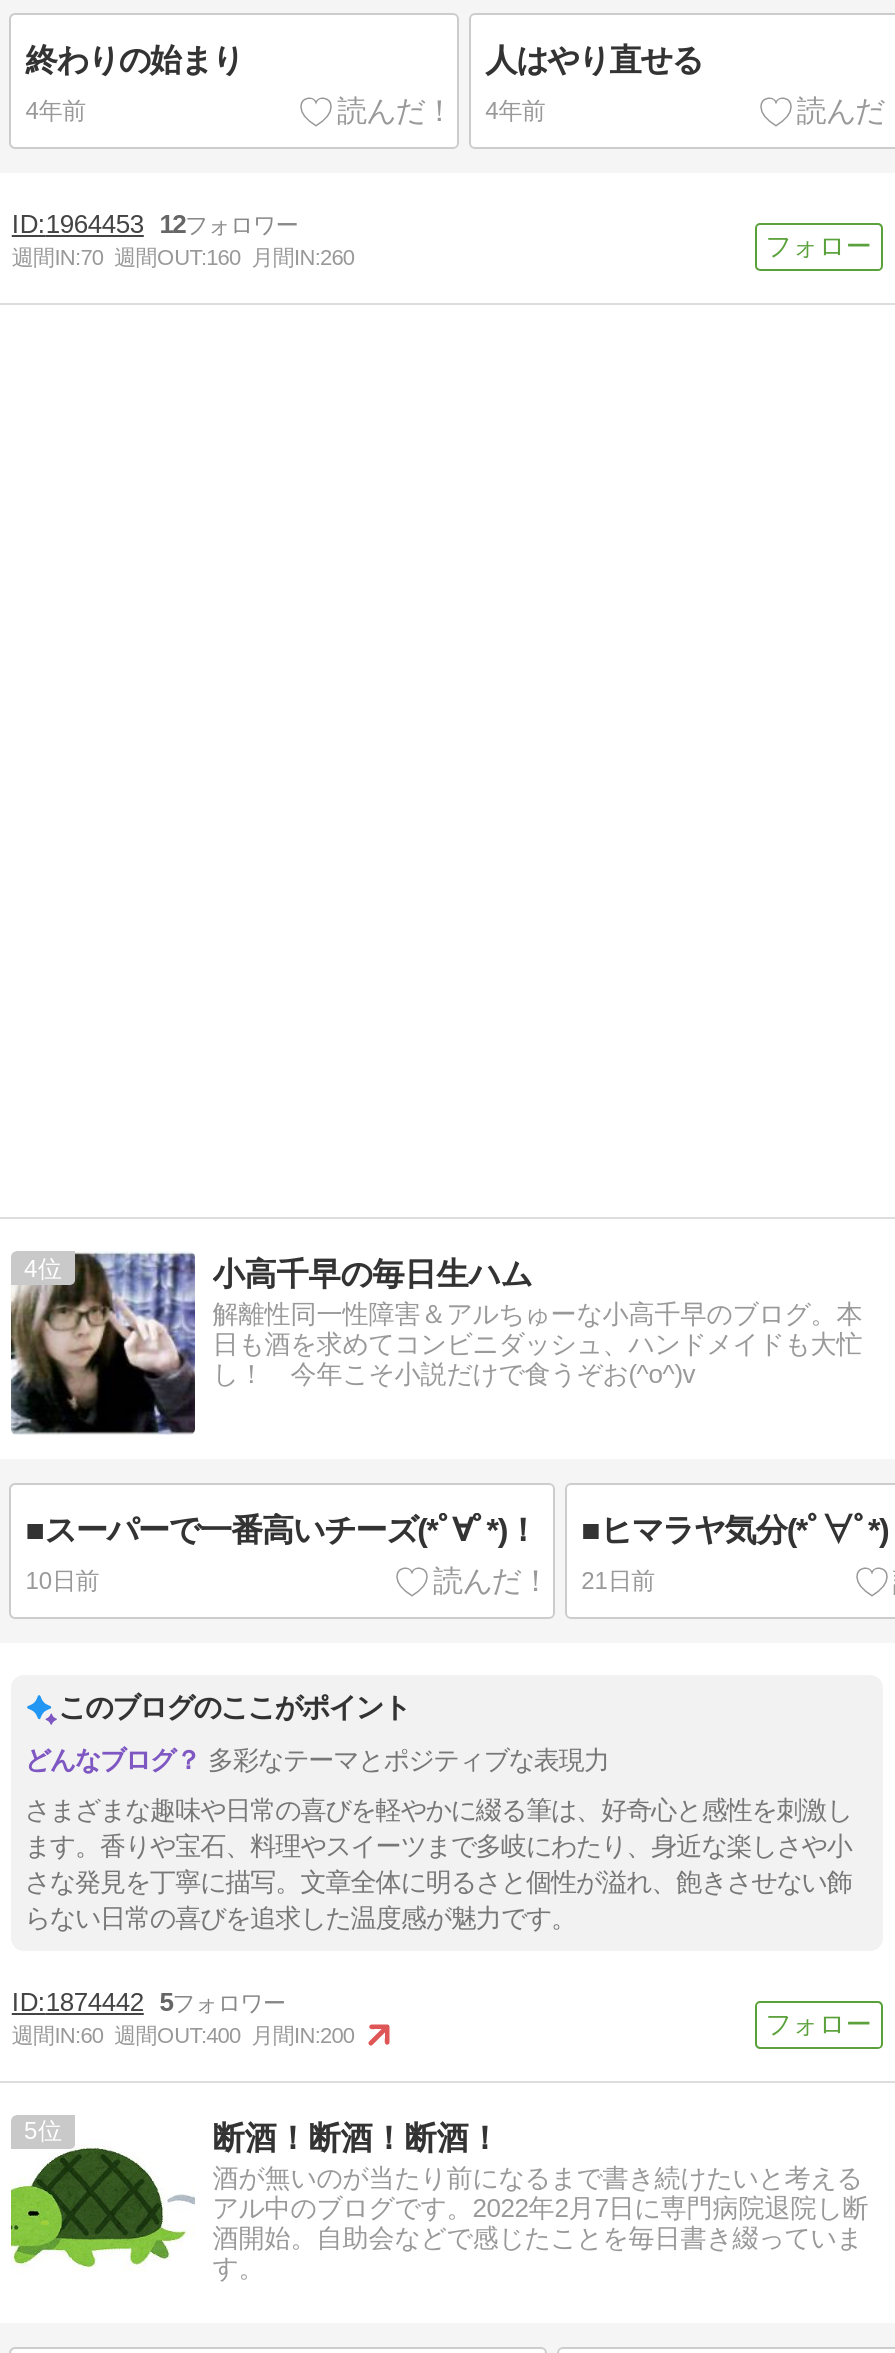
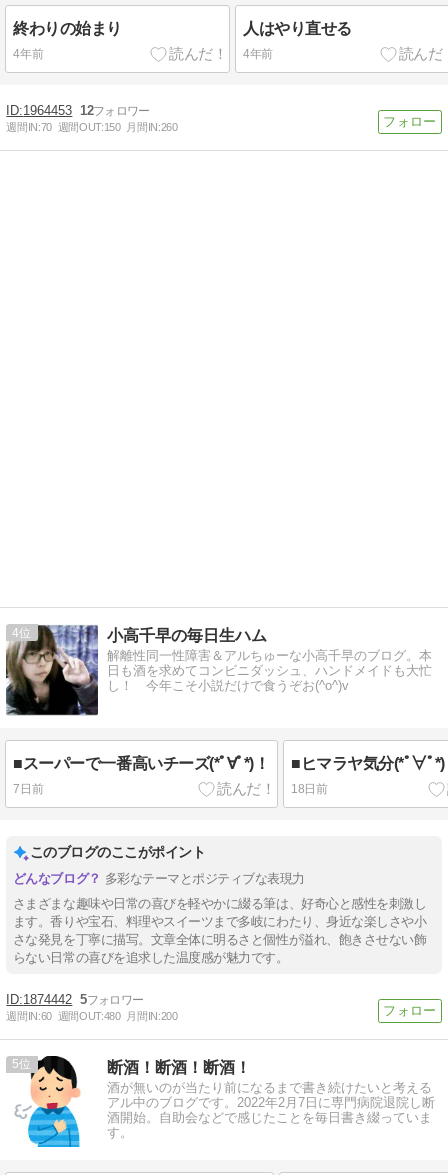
- 週間IN:70 週間OUT:160 月間IN:260
+ 週間IN:70 週間OUT:150 月間IN:260

- 10日前
+ 7日前

- 21日前
+ 18日前

- 週間IN:60 週間OUT:400 月間IN:200
+ 週間IN:60 週間OUT:480 月間IN:200

- [image]
+ [image]
